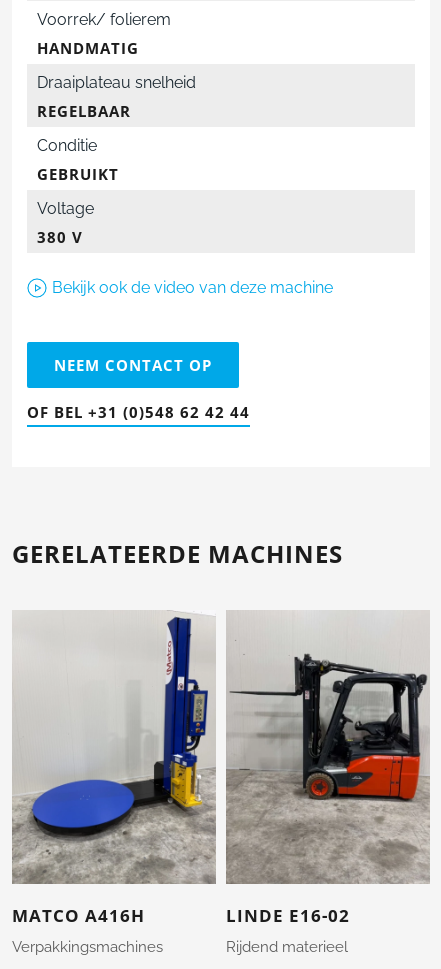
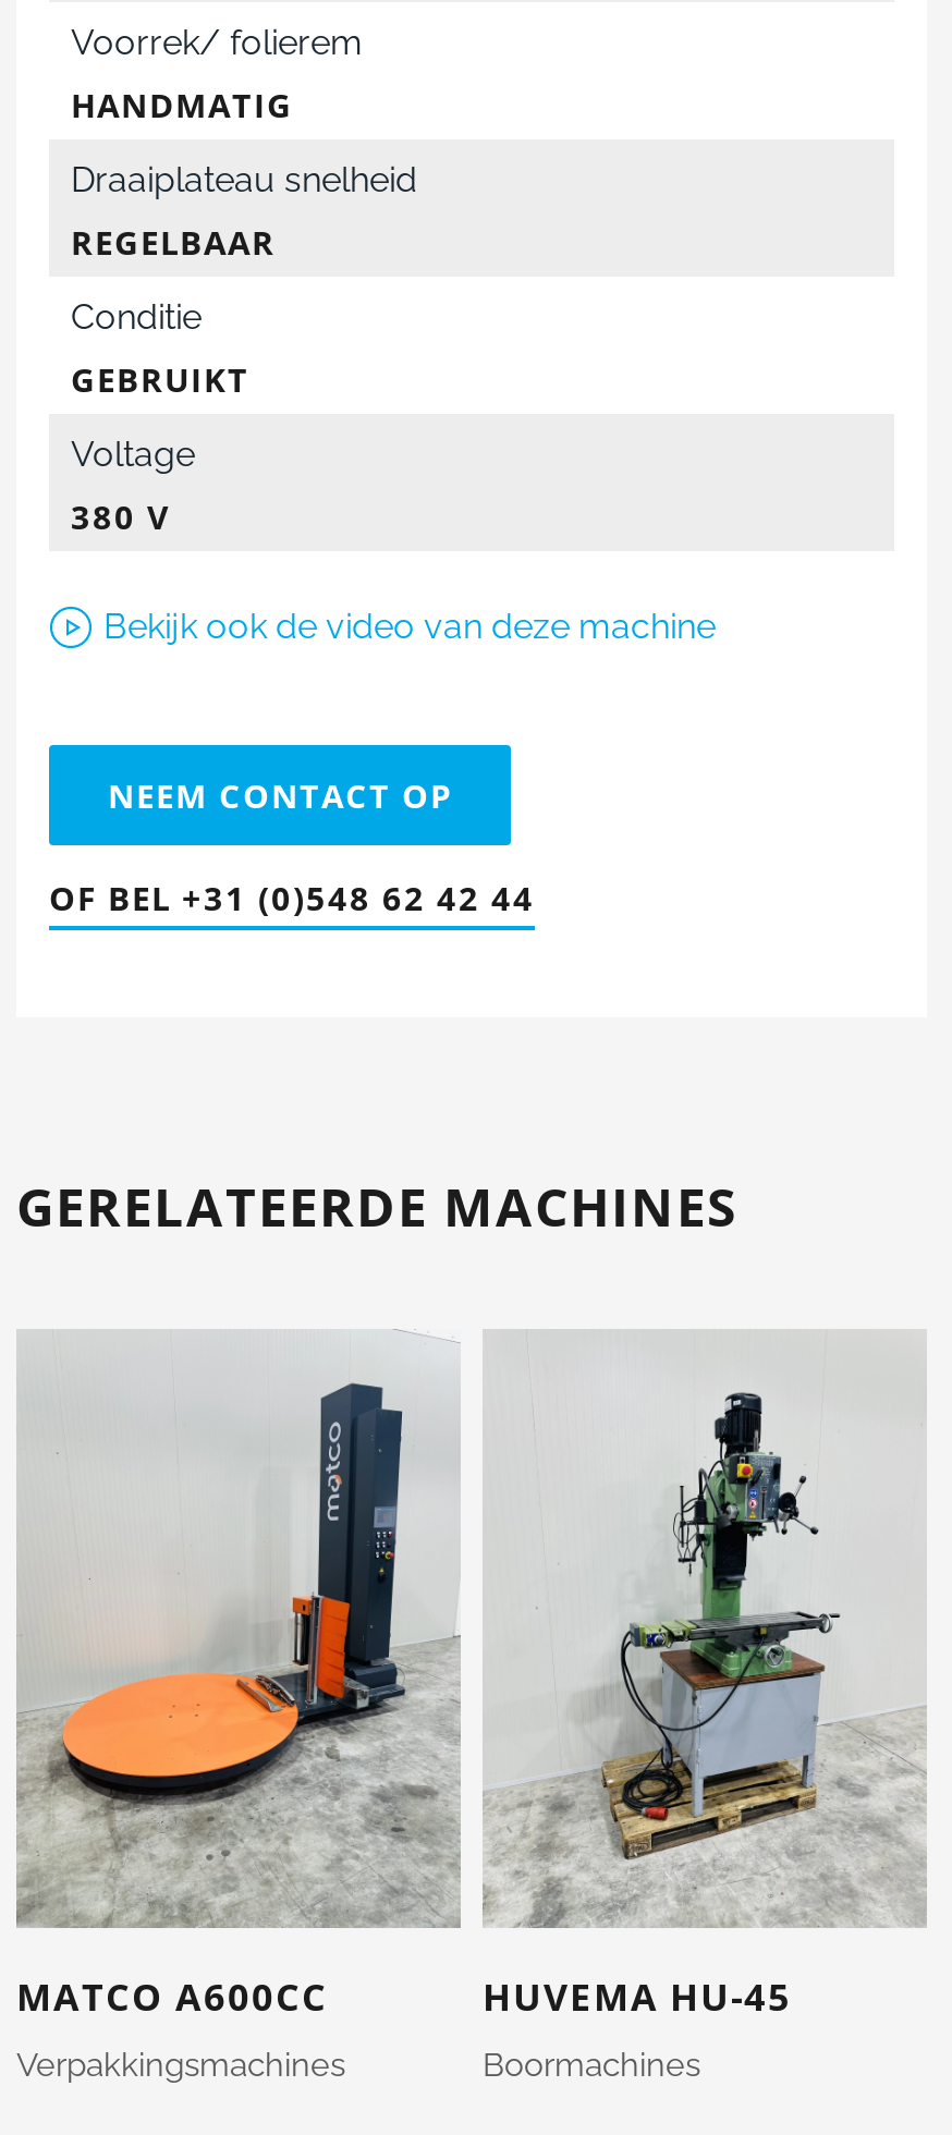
- [image]
- MATCO A416H
+ [image]
+ MATCO A600CC

- [image]
- LINDE E16-02
+ [image]
+ HUVEMA HU-45

- Rijdend materieel
+ Boormachines
